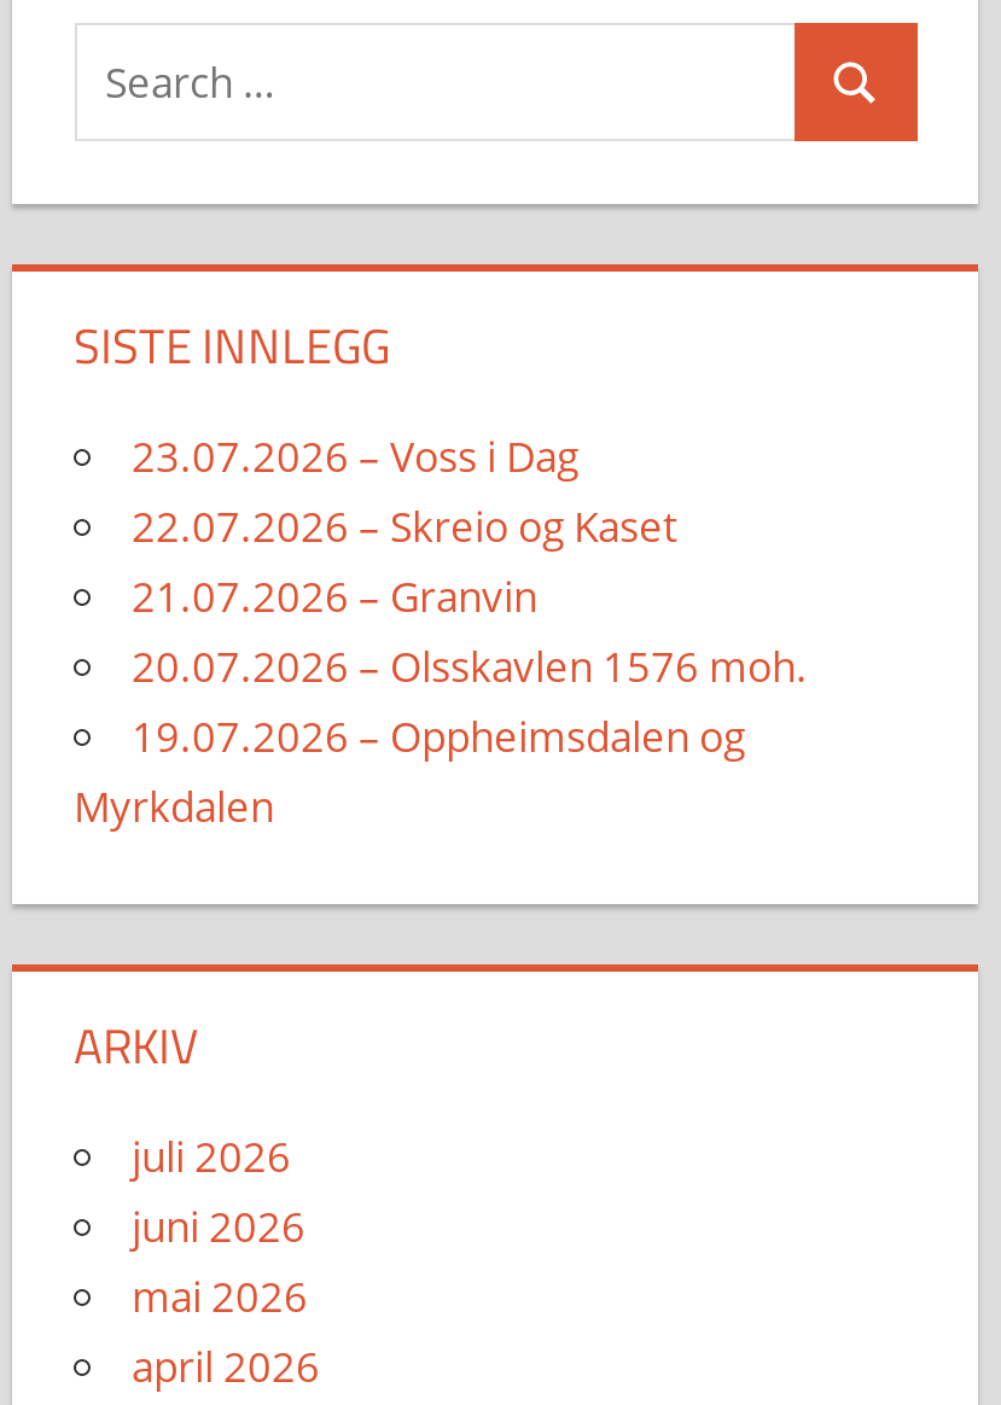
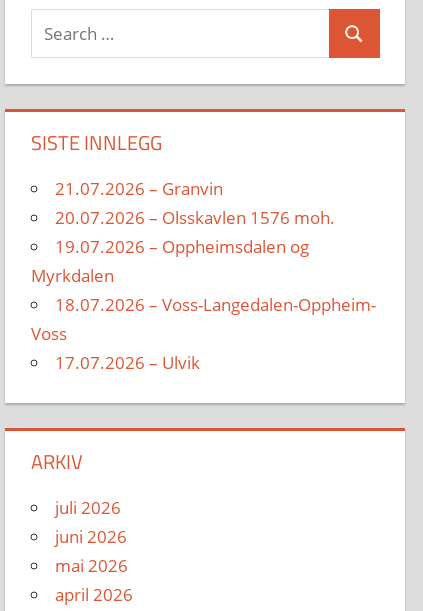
- 23.07.2026 – Voss i Dag
- 22.07.2026 – Skreio og Kaset

moved up: 21.07.2026 – Granvin | 20.07.2026 – Olsskavlen 1576 moh. | 19.07.2026 – Oppheimsdalen og | Myrkdalen

+ 18.07.2026 – Voss-Langedalen-Oppheim-
+ Voss
+ 17.07.2026 – Ulvik
